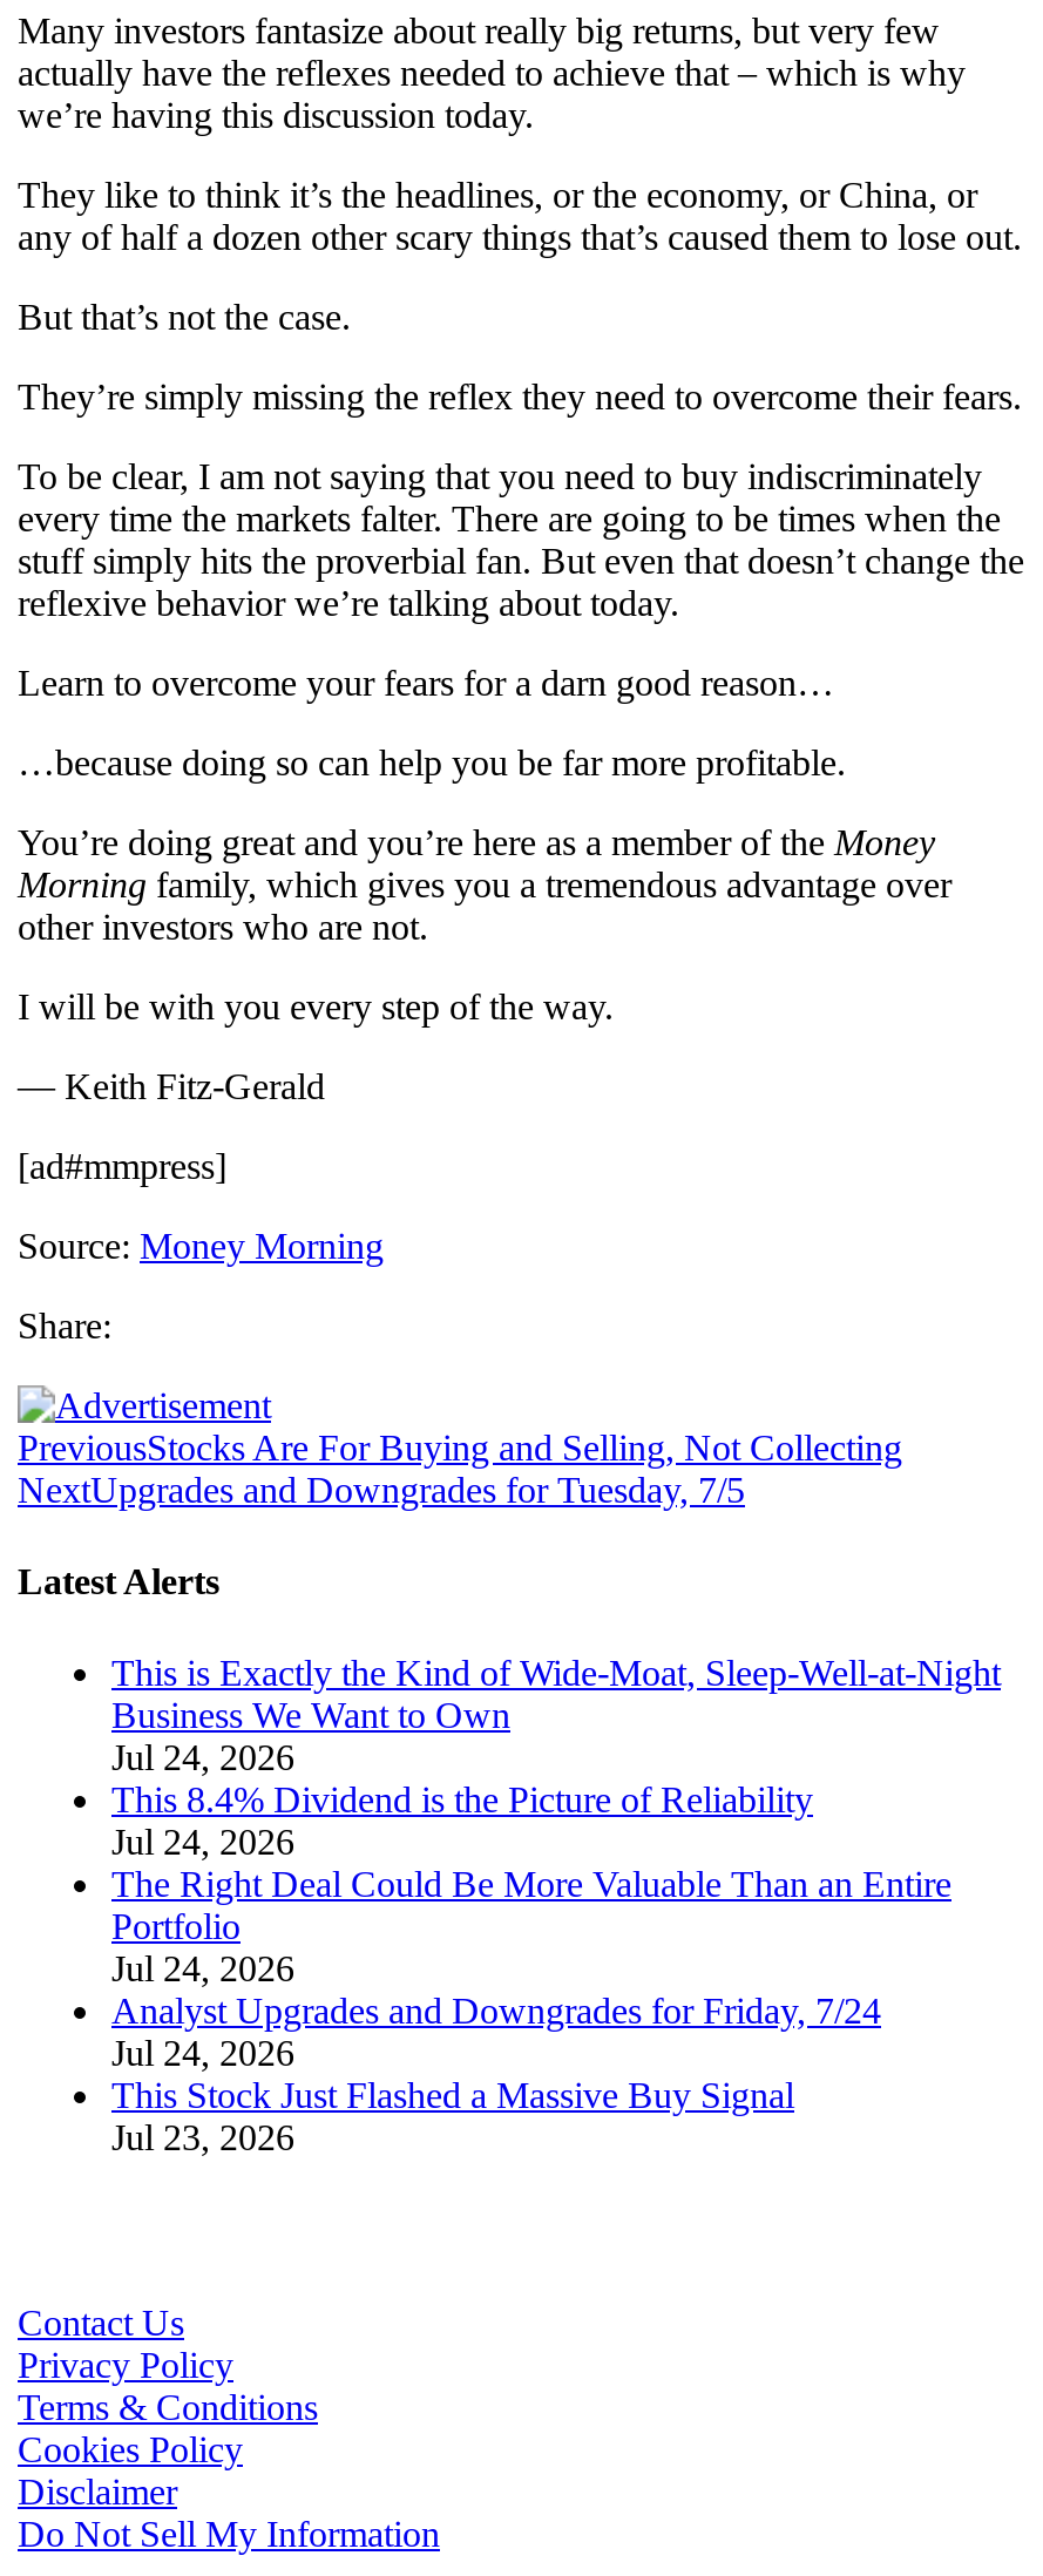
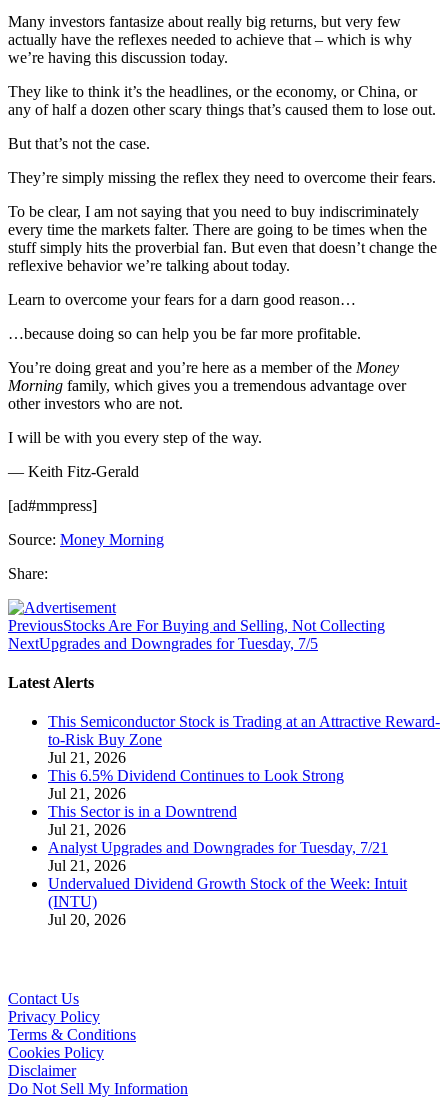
- This is Exactly the Kind of Wide-Moat, Sleep-Well-at-Night
- Business We Want to Own
- Jul 24, 2026
- This 8.4% Dividend is the Picture of Reliability
- Jul 24, 2026
- The Right Deal Could Be More Valuable Than an Entire
- Portfolio
- Jul 24, 2026
- Analyst Upgrades and Downgrades for Friday, 7/24
- Jul 24, 2026
- This Stock Just Flashed a Massive Buy Signal
- Jul 23, 2026
+ This Semiconductor Stock is Trading at an Attractive Reward-
+ to-Risk Buy Zone
+ Jul 21, 2026
+ This 6.5% Dividend Continues to Look Strong
+ Jul 21, 2026
+ This Sector is in a Downtrend
+ Jul 21, 2026
+ Analyst Upgrades and Downgrades for Tuesday, 7/21
+ Jul 21, 2026
+ Undervalued Dividend Growth Stock of the Week: Intuit
+ (INTU)
+ Jul 20, 2026
